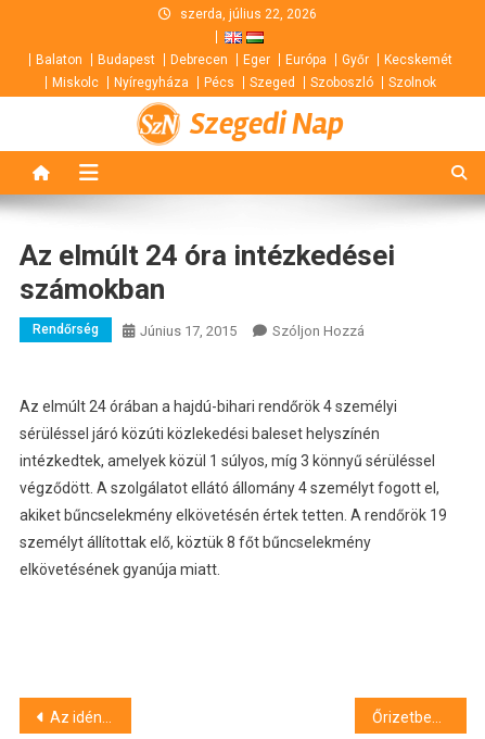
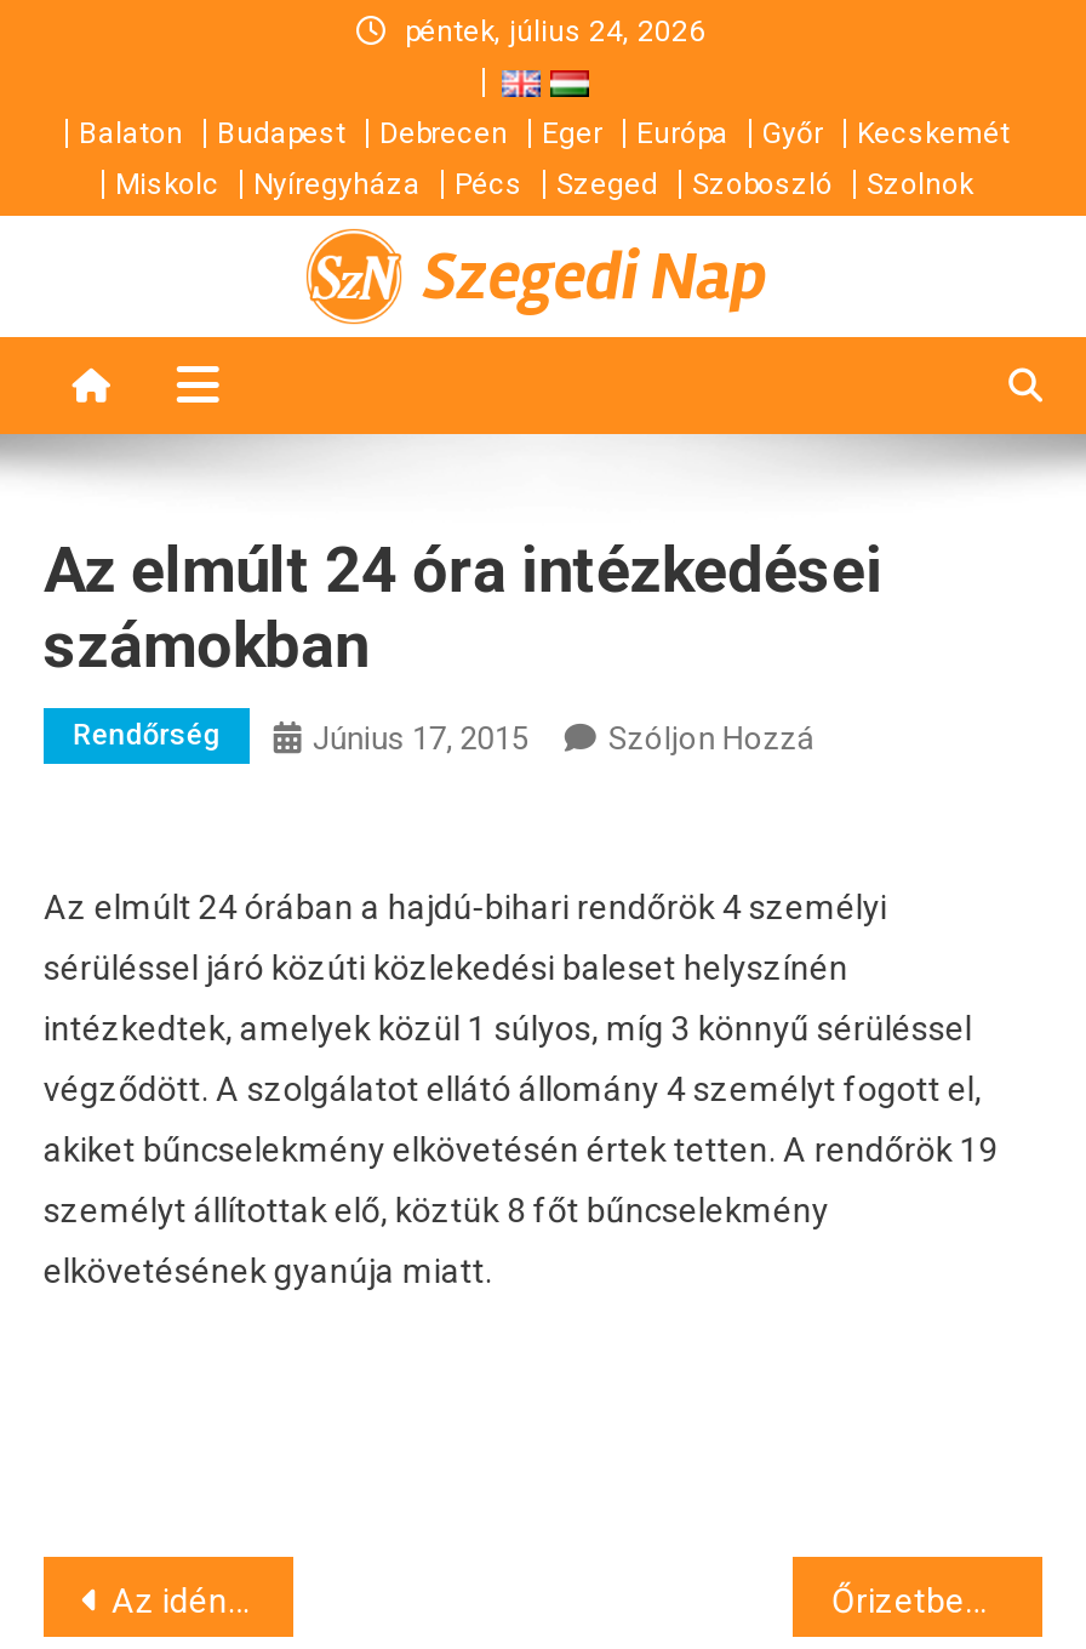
- szerda, július 22, 2026
+ péntek, július 24, 2026
